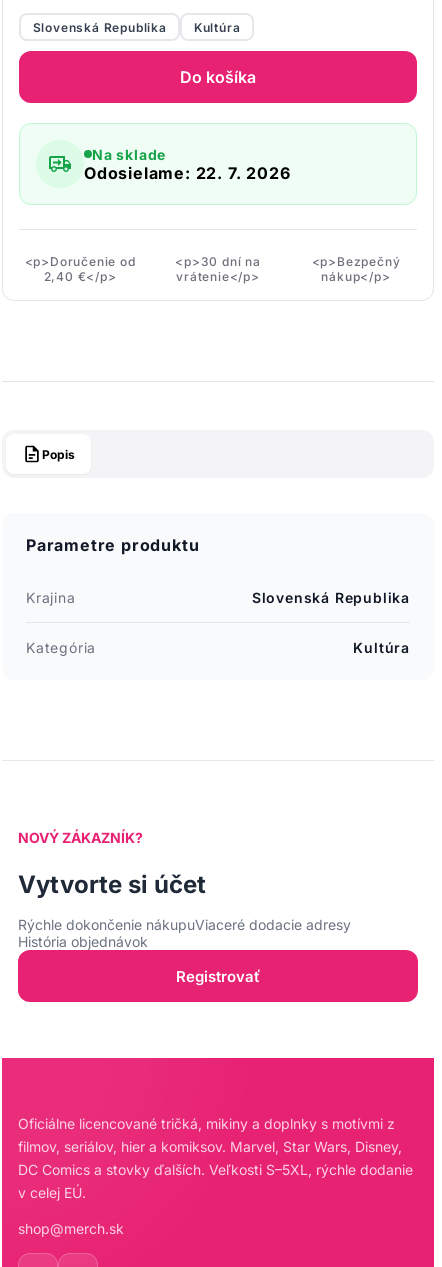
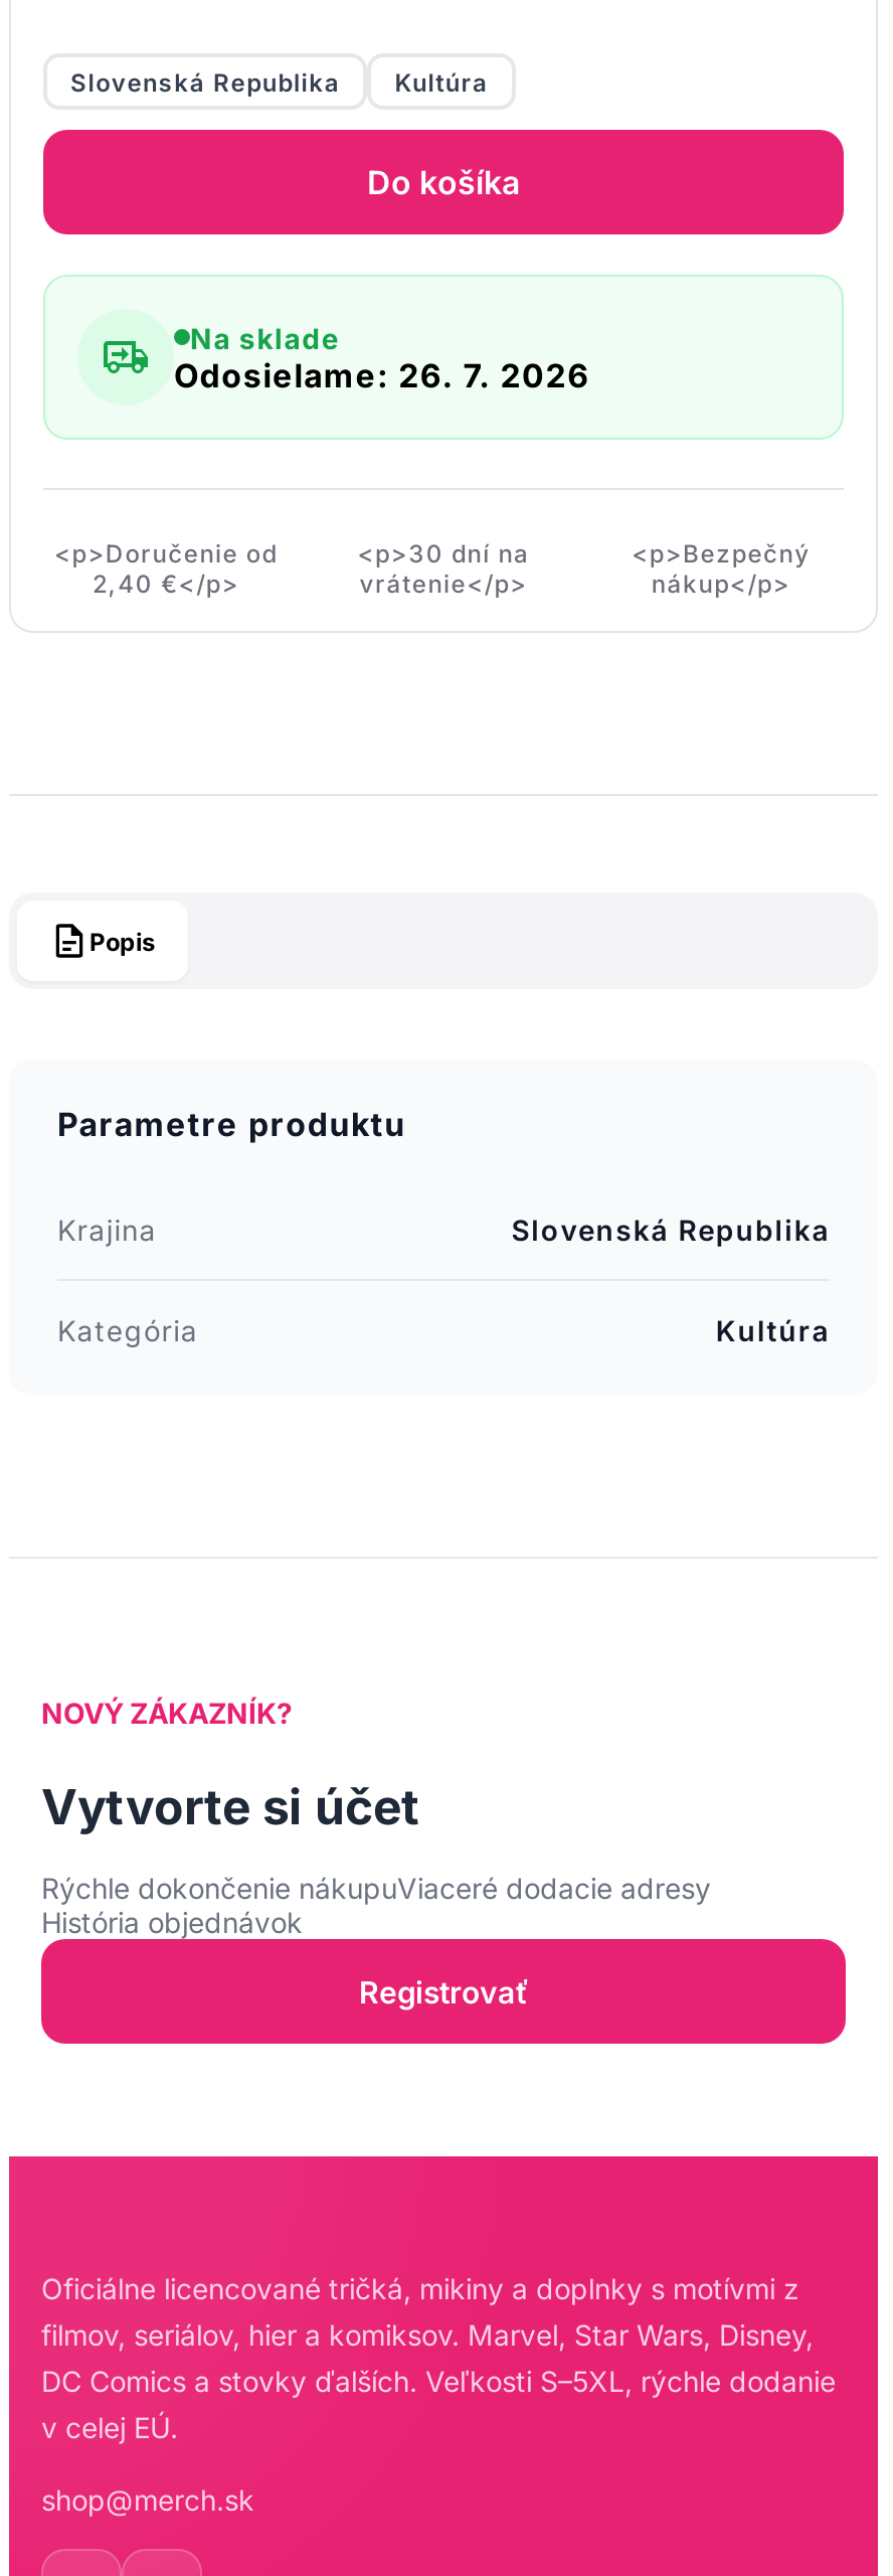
- Odosielame: 22. 7. 2026
+ Odosielame: 26. 7. 2026
